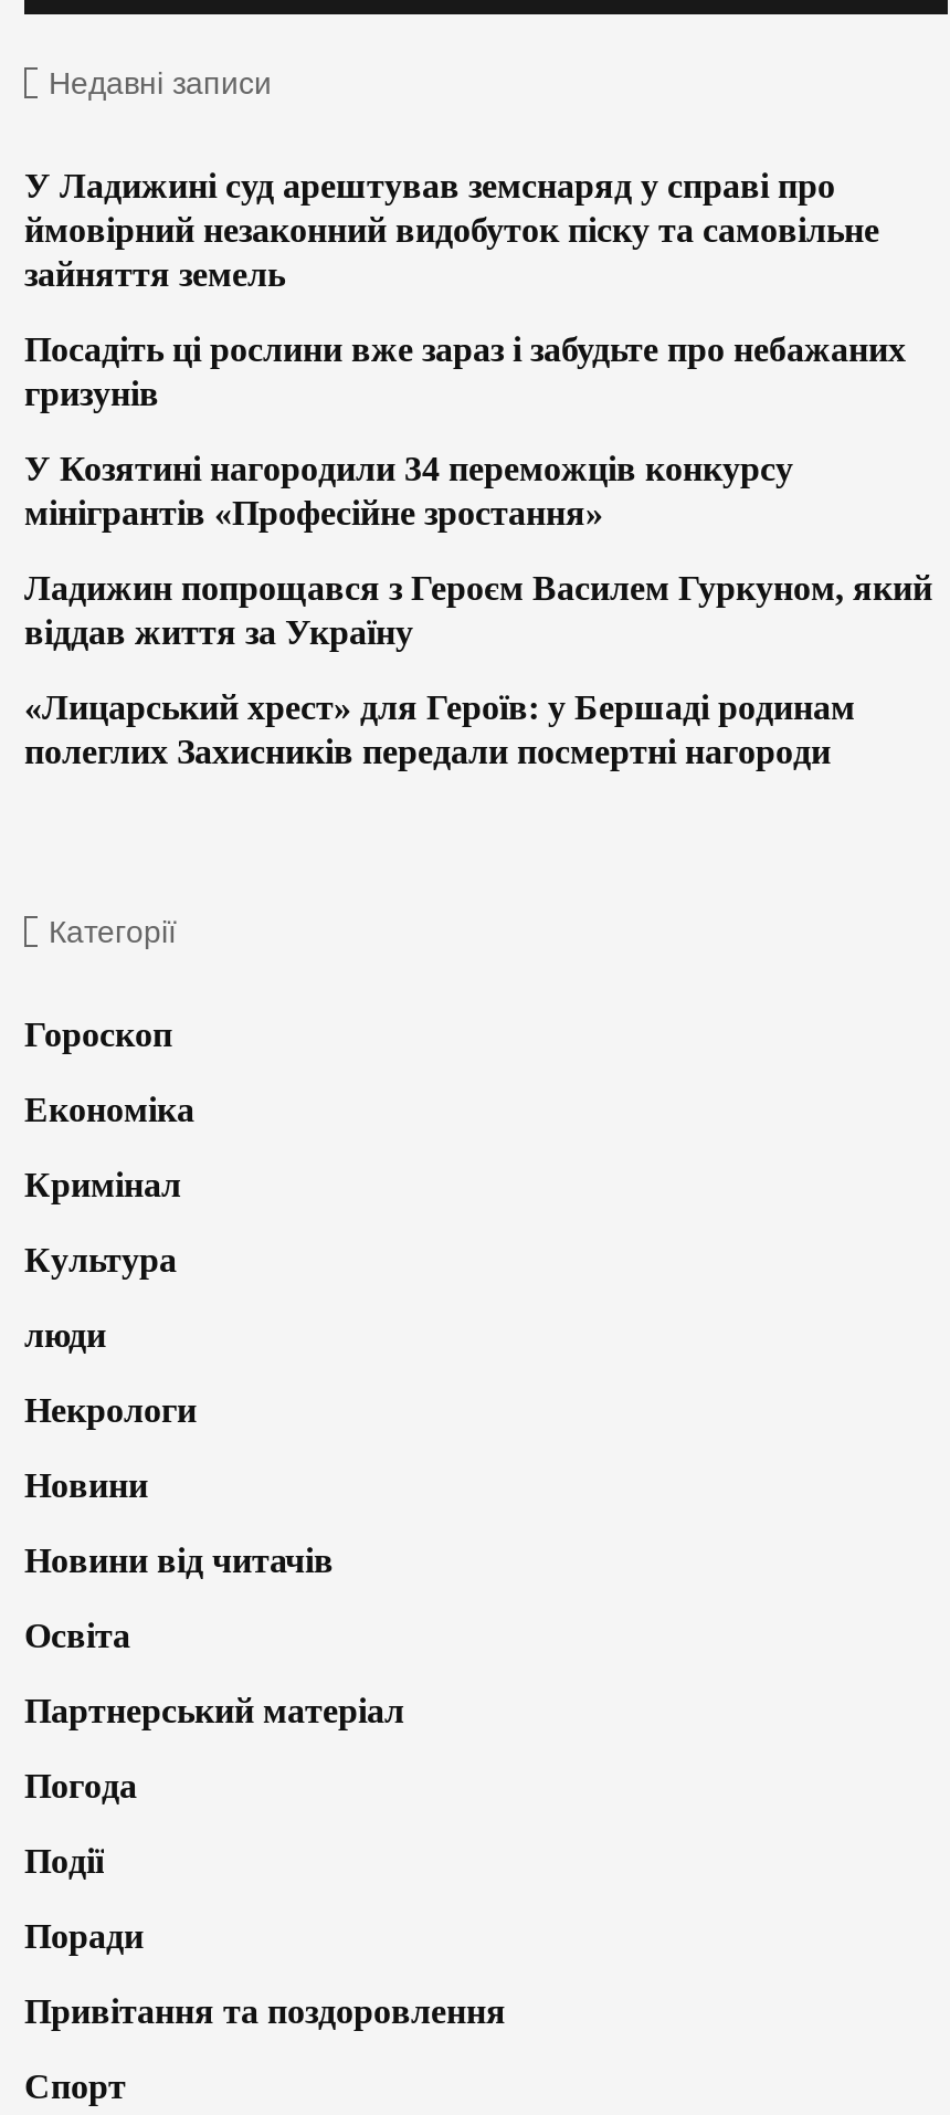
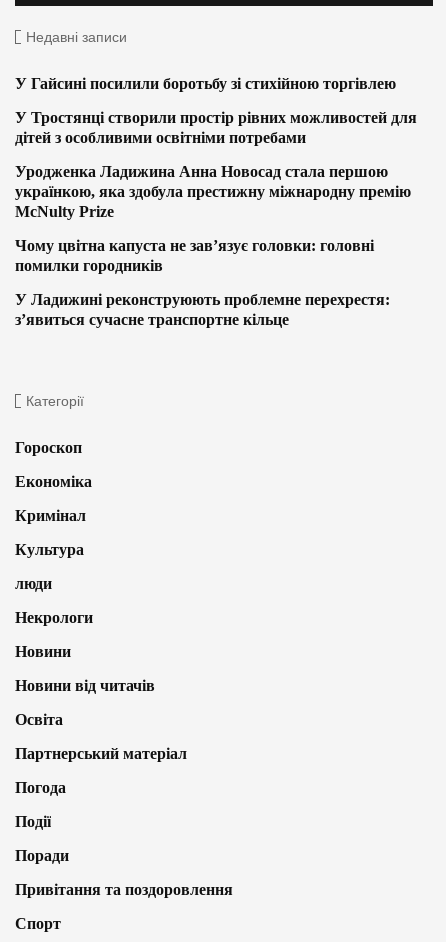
- У Ладижині суд арештував земснаряд у справі про
- ймовірний незаконний видобуток піску та самовільне
- зайняття земель
+ У Гайсині посилили боротьбу зі стихійною торгівлею

- Посадіть ці рослини вже зараз і забудьте про небажаних
- гризунів
+ У Тростянці створили простір рівних можливостей для
+ дітей з особливими освітніми потребами

- У Козятині нагородили 34 переможців конкурсу
- мінігрантів «Професійне зростання»
+ Уродженка Ладижина Анна Новосад стала першою
+ українкою, яка здобула престижну міжнародну премію
+ McNulty Prize

- Ладижин попрощався з Героєм Василем Гуркуном, який
- віддав життя за Україну
+ Чому цвітна капуста не зав’язує головки: головні
+ помилки городників

- «Лицарський хрест» для Героїв: у Бершаді родинам
- полеглих Захисників передали посмертні нагороди
+ У Ладижині реконструюють проблемне перехрестя:
+ з’явиться сучасне транспортне кільце
